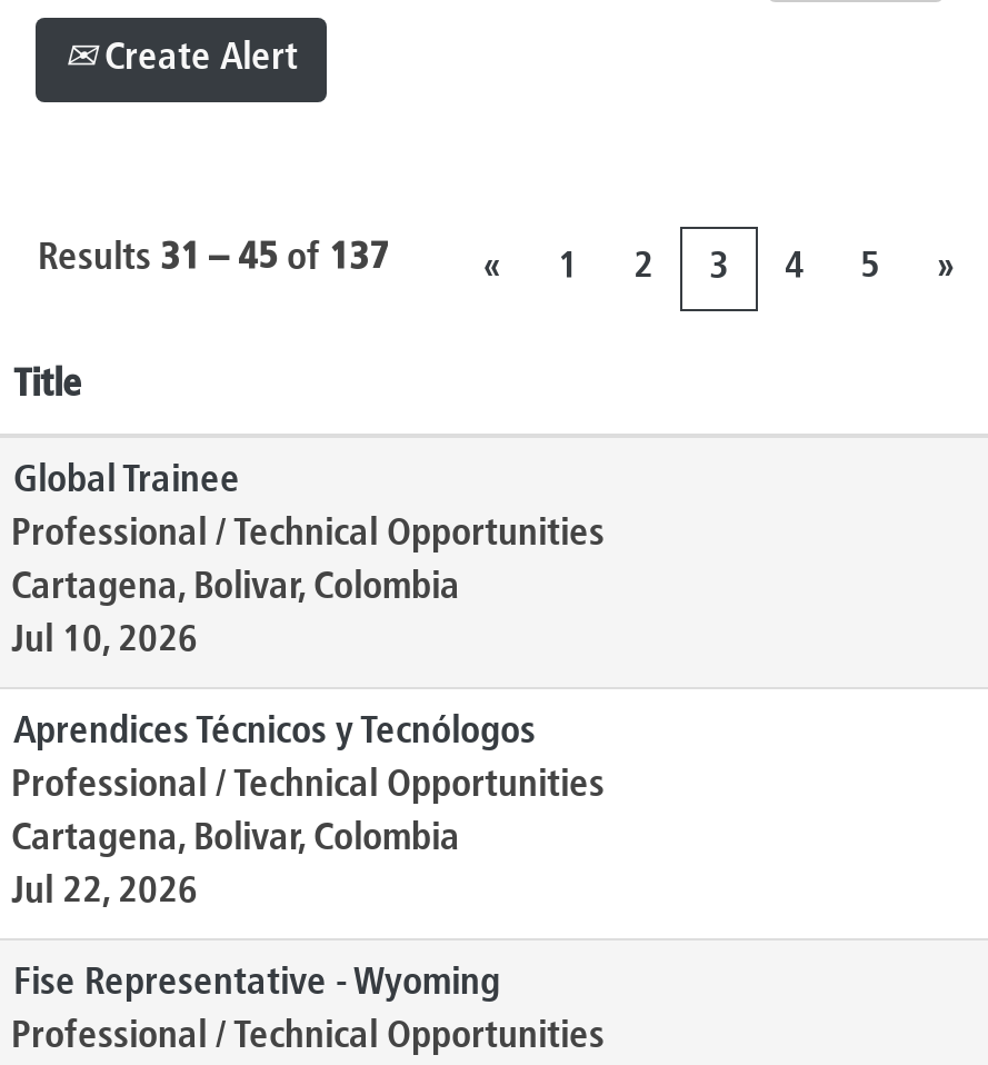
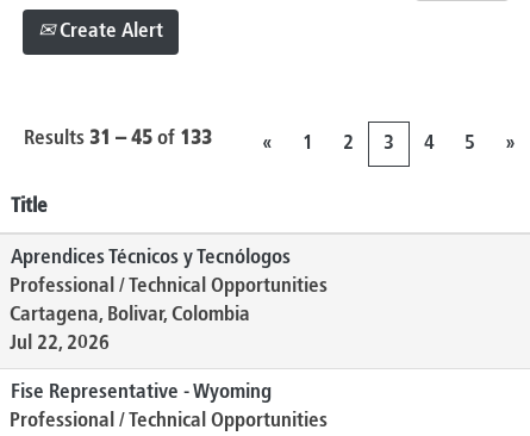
- Results 31 – 45 of 137
+ Results 31 – 45 of 133

- Global Trainee
- Professional / Technical Opportunities
- Cartagena, Bolivar, Colombia
- Jul 10, 2026
